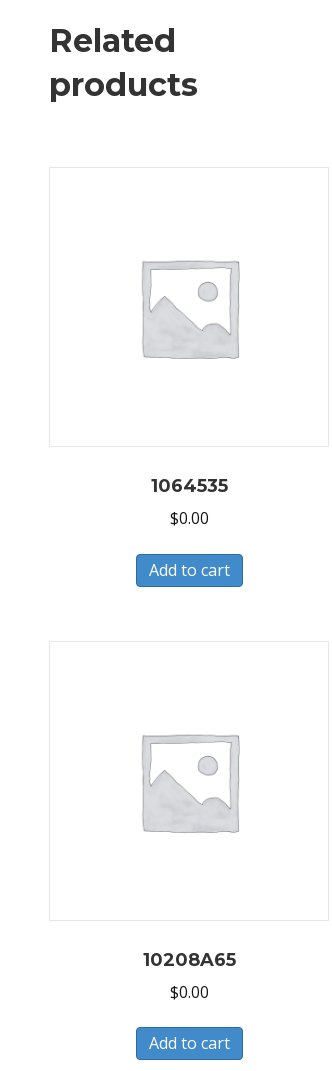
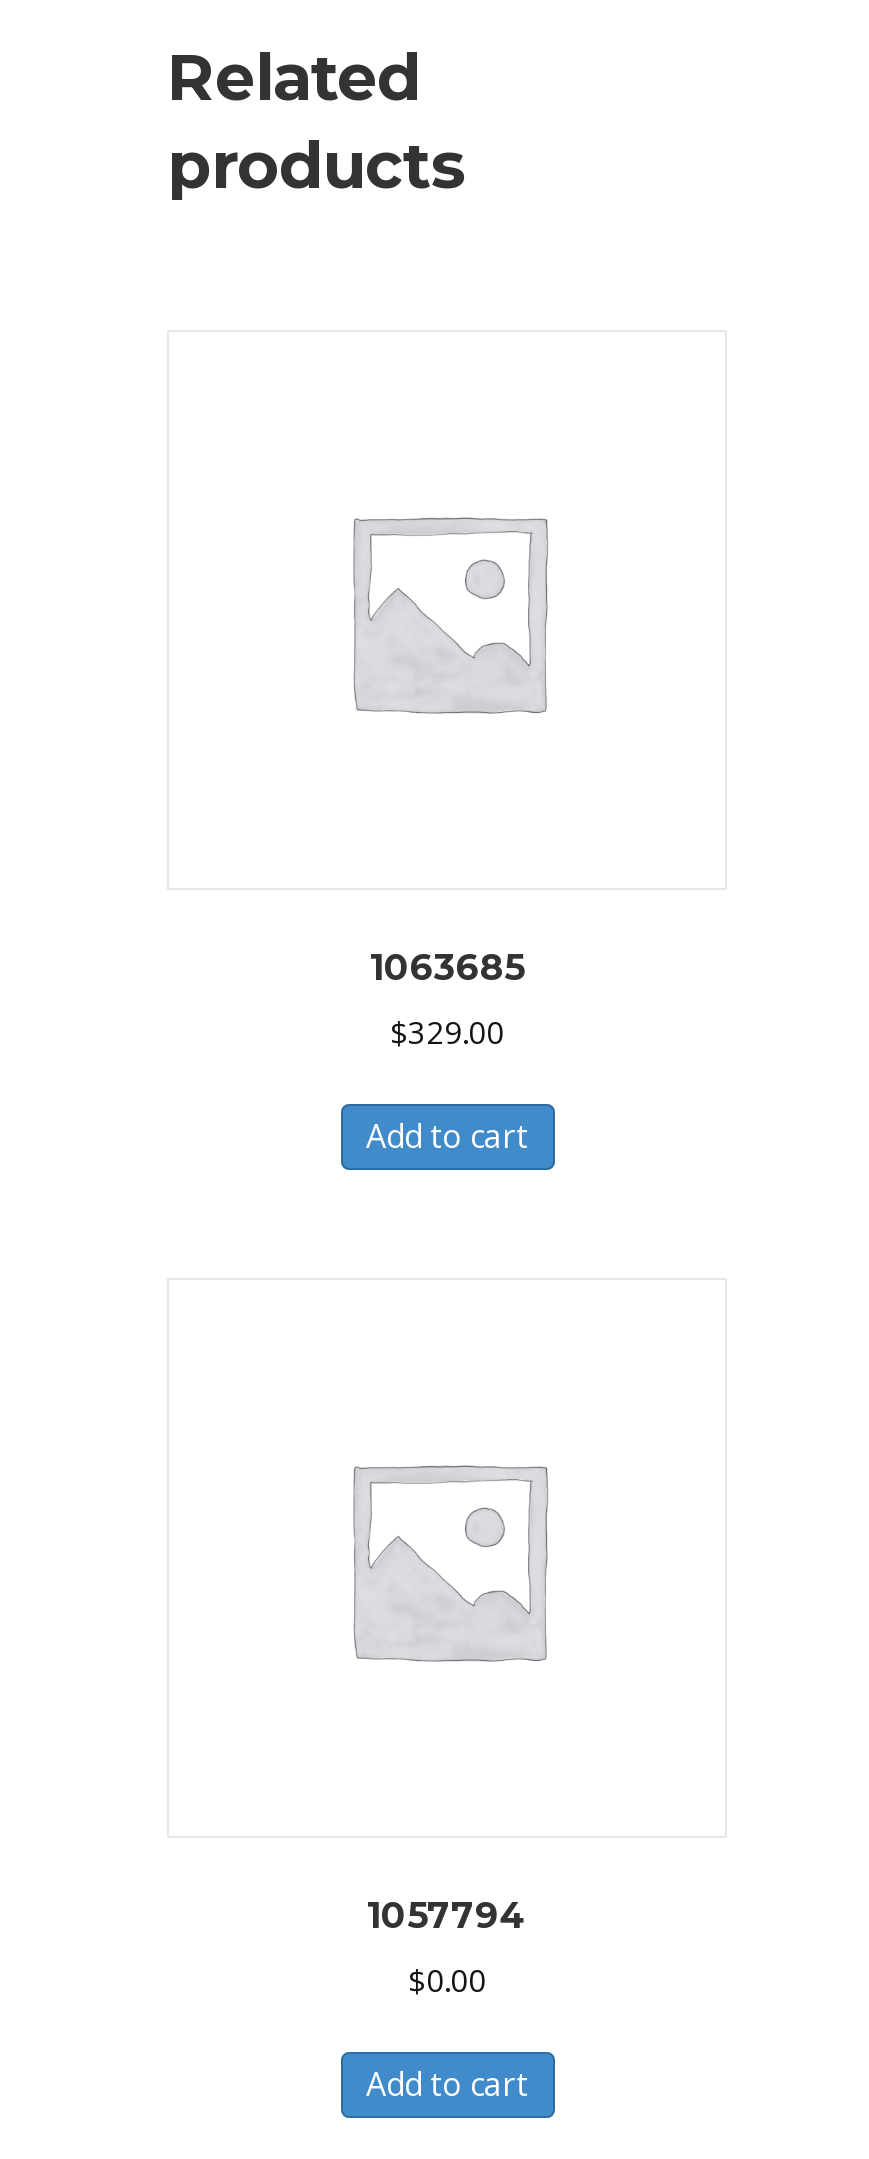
- 1064535
+ 1063685

- $0.00
+ $329.00

- 10208A65
+ 1057794
